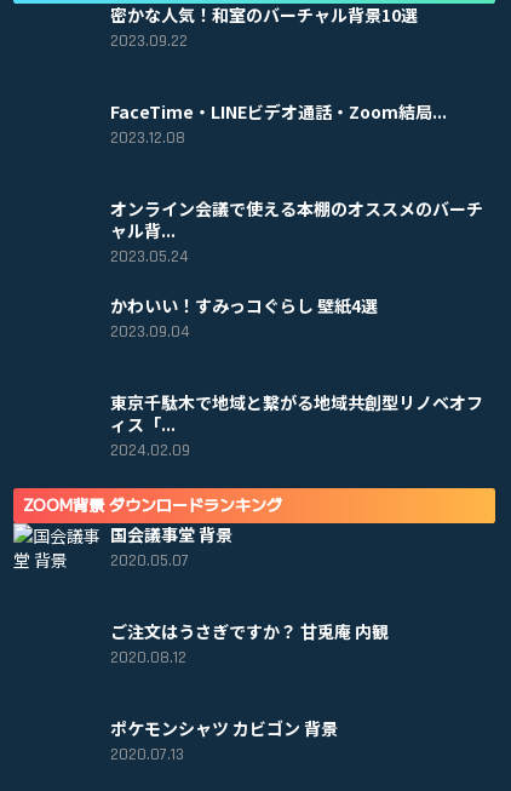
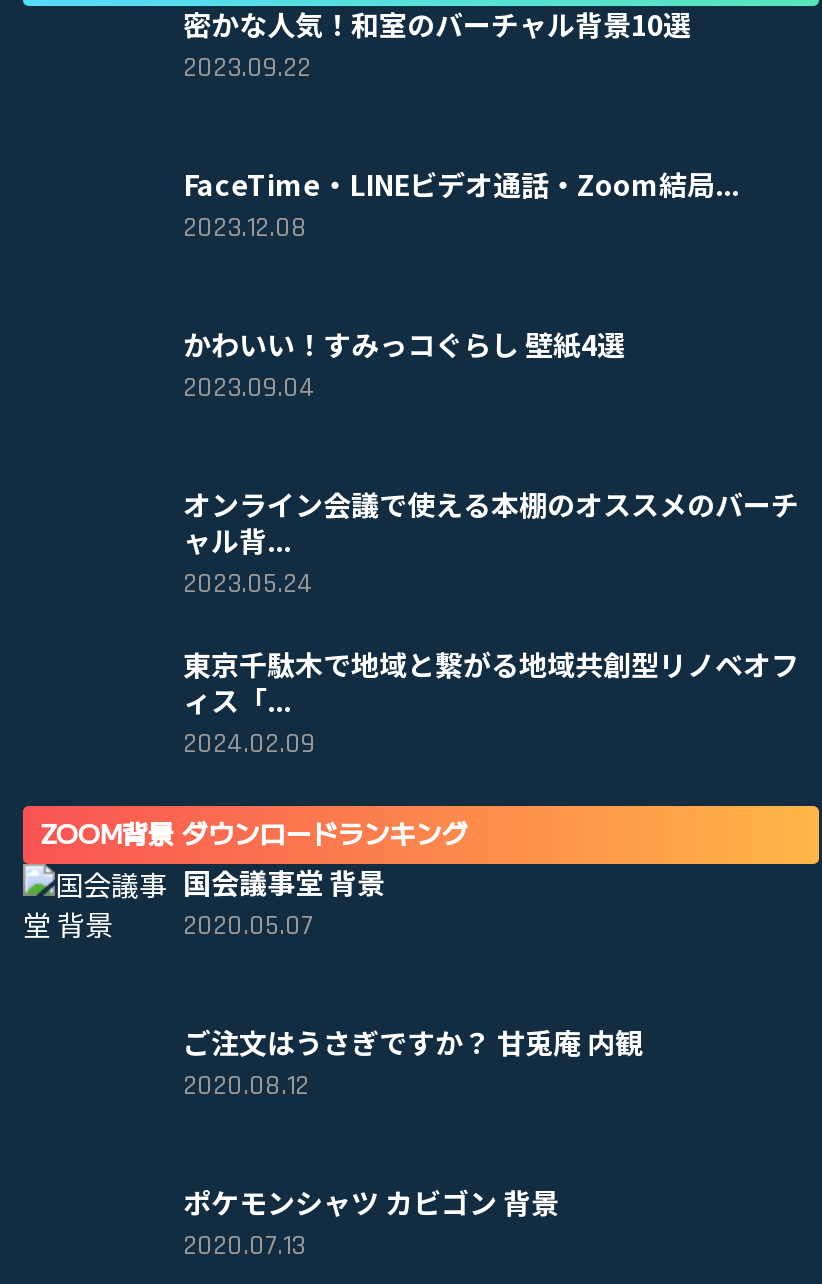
moved down: オンライン会議で使える本棚のオススメのバーチ | ャル背... | 2023.05.24

moved up: かわいい！すみっコぐらし 壁紙4選 | 2023.09.04
